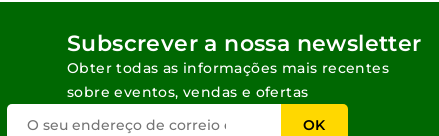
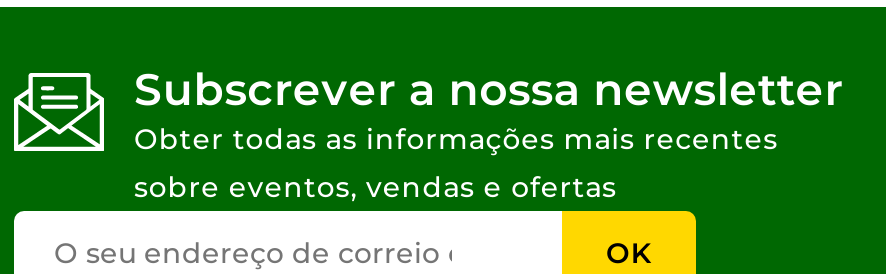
+ [image]
